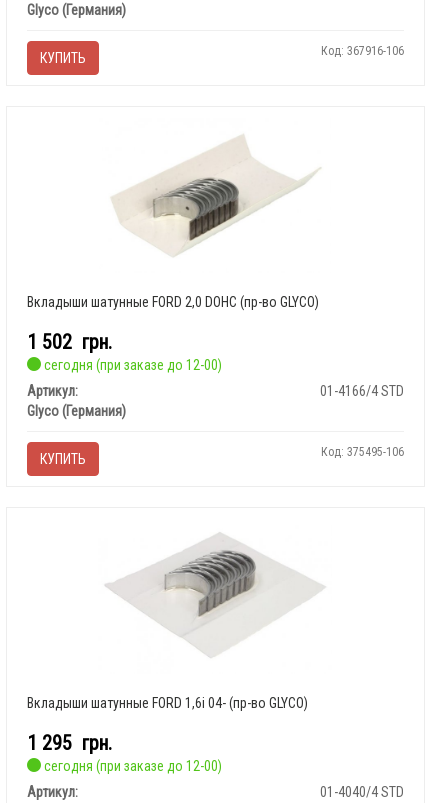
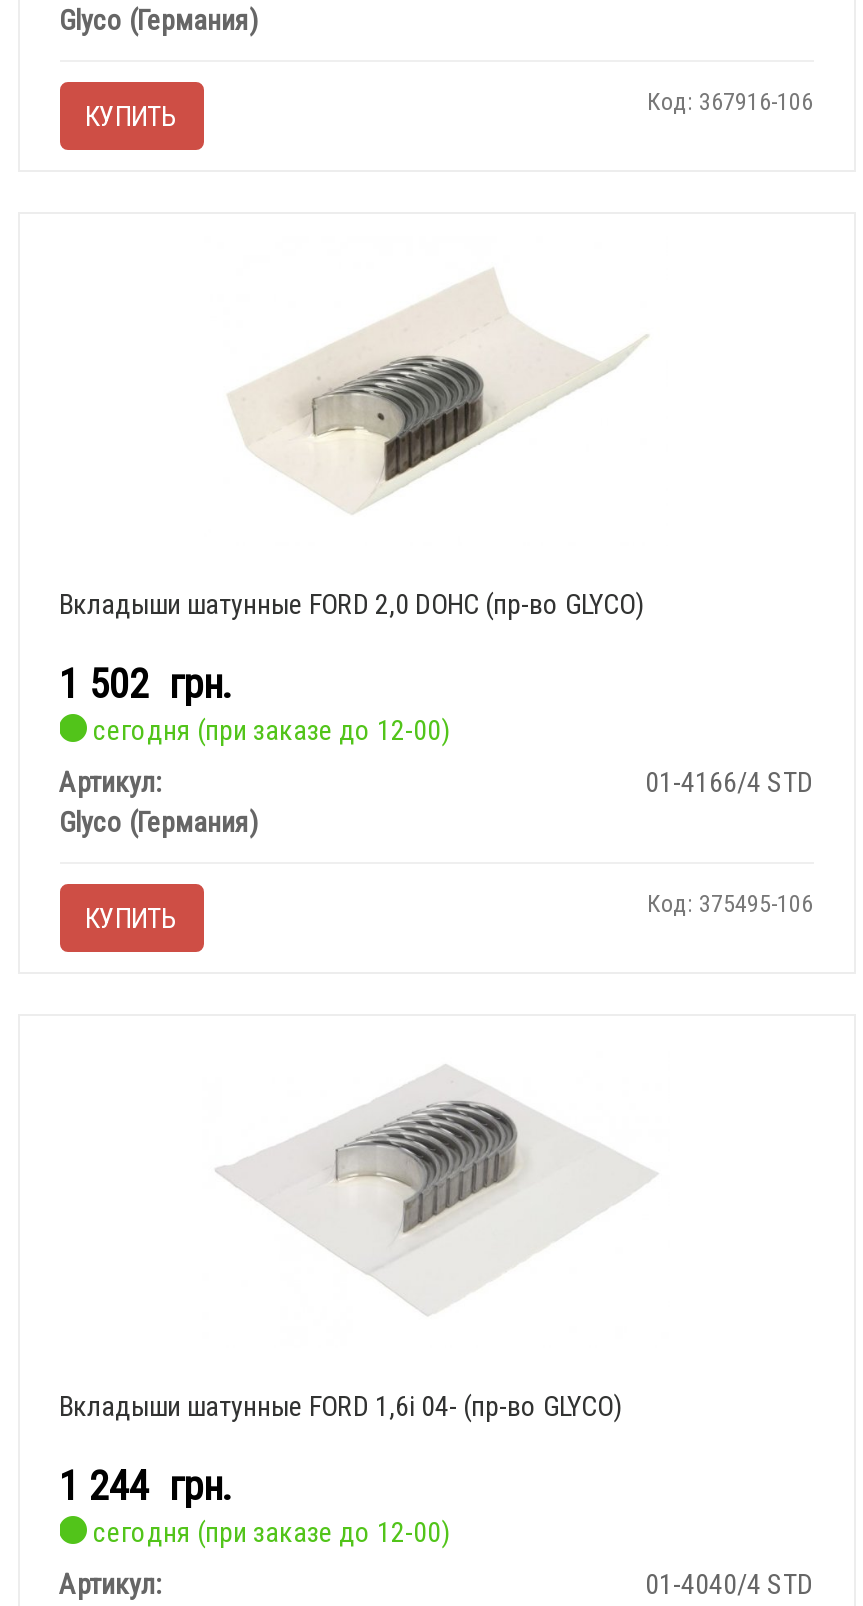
- 1 295 грн.
+ 1 244 грн.
